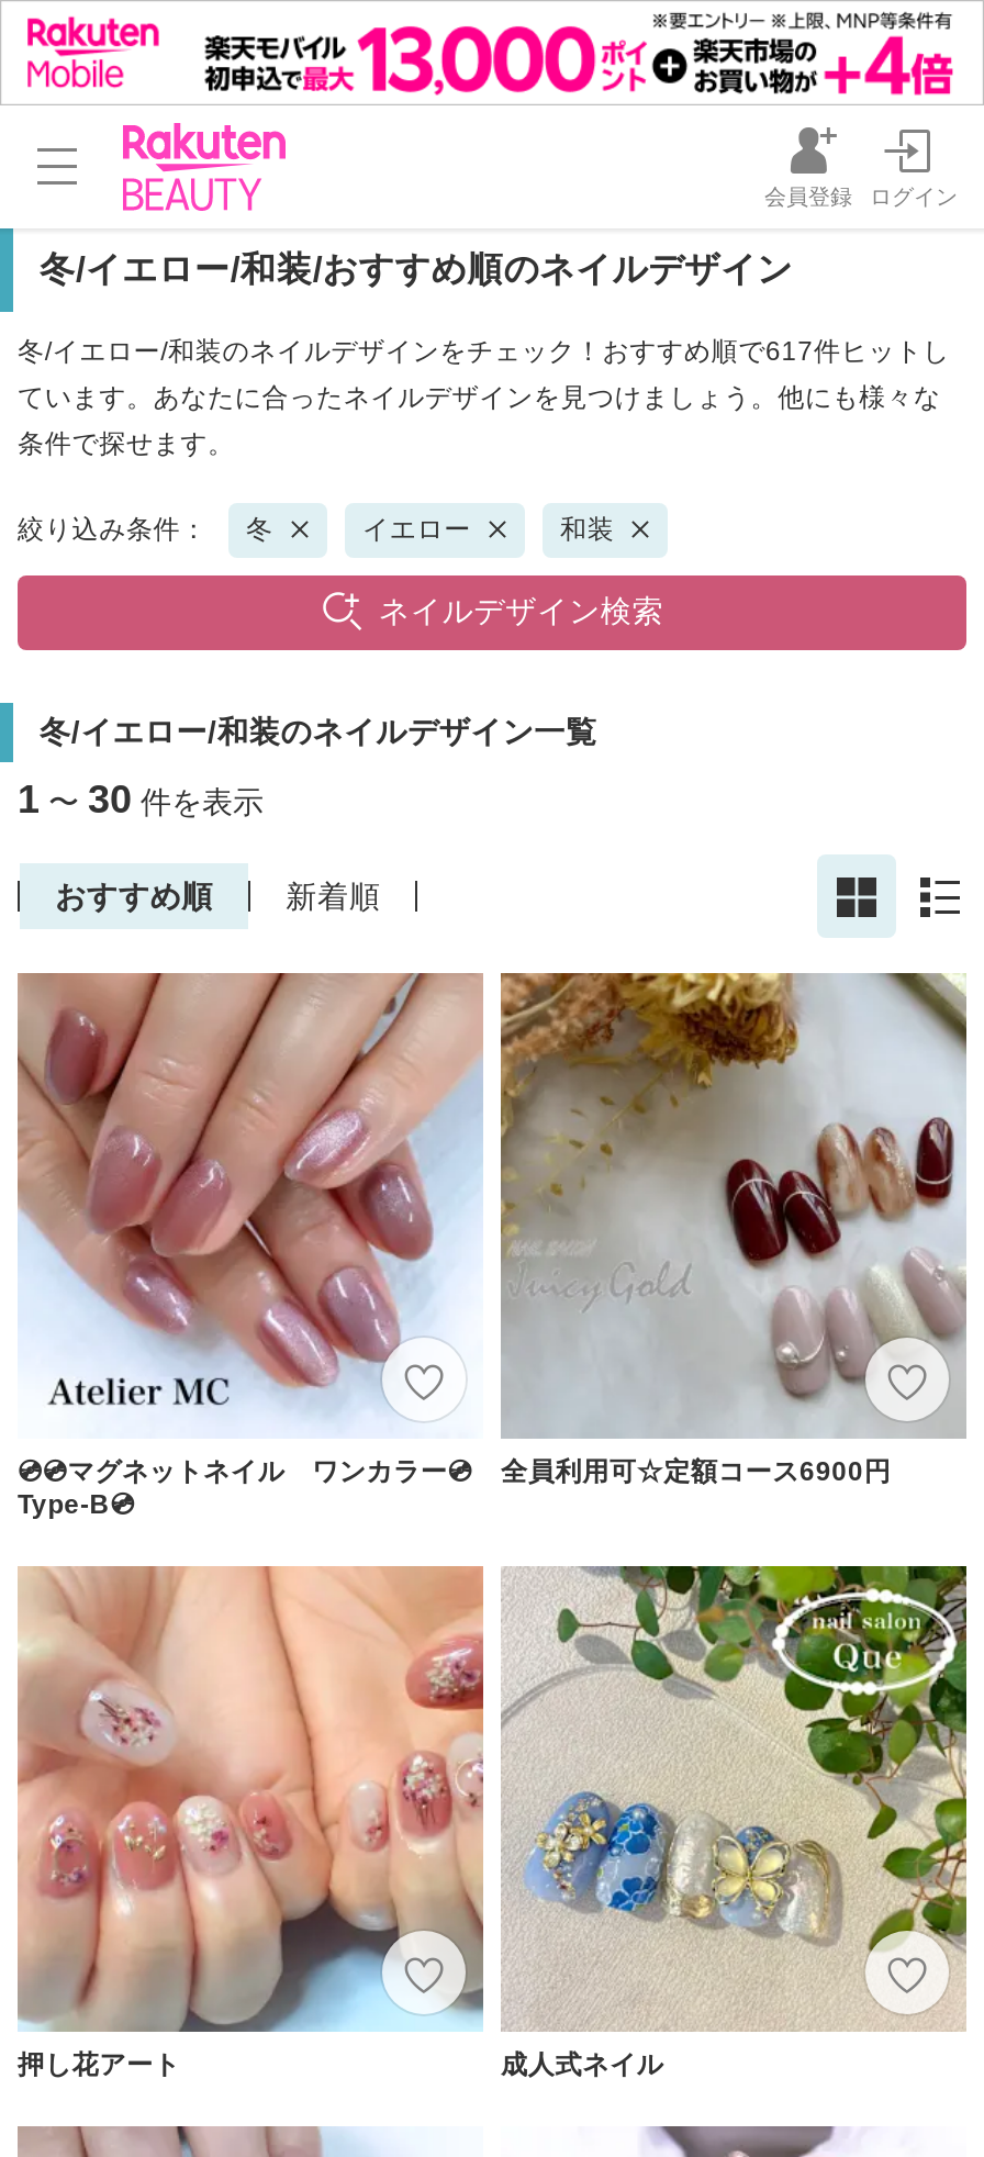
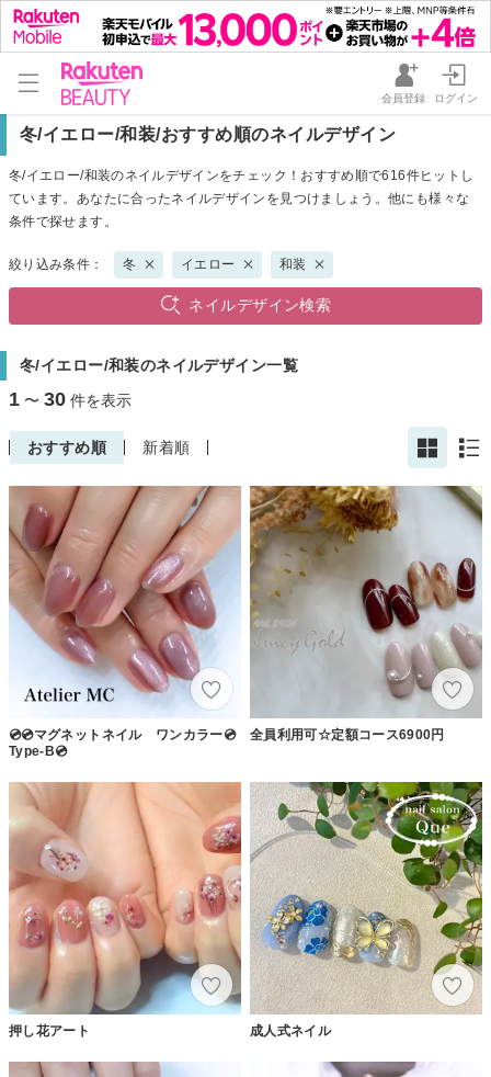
- 冬/イエロー/和装のネイルデザインをチェック！おすすめ順で617件ヒットし
+ 冬/イエロー/和装のネイルデザインをチェック！おすすめ順で616件ヒットし
